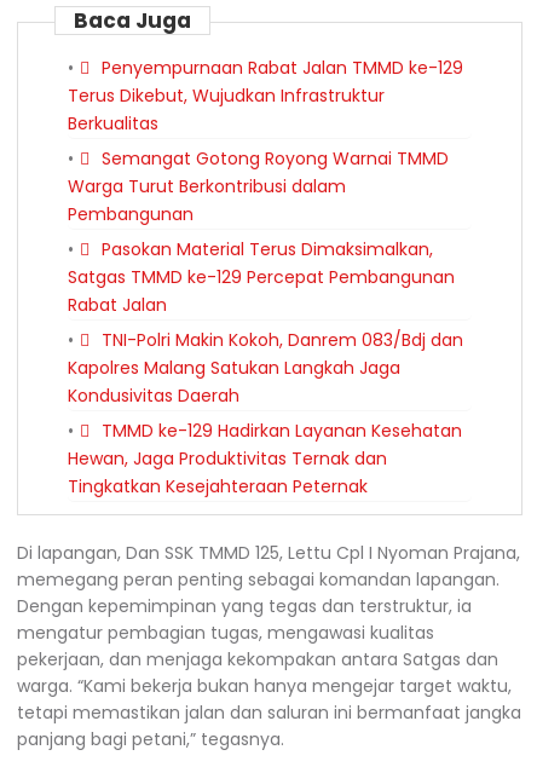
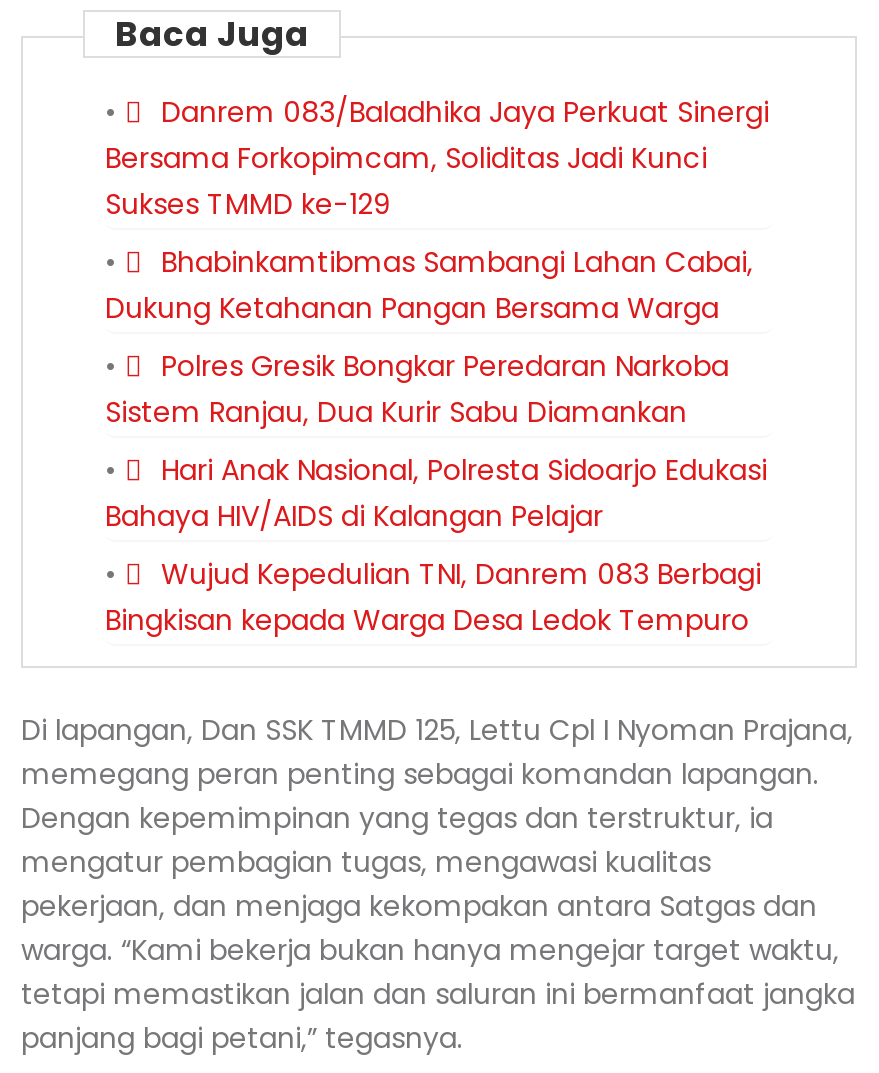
- Penyempurnaan Rabat Jalan TMMD ke-129
- Terus Dikebut, Wujudkan Infrastruktur
- Berkualitas
- Semangat Gotong Royong Warnai TMMD
- Warga Turut Berkontribusi dalam
- Pembangunan
- Pasokan Material Terus Dimaksimalkan,
- Satgas TMMD ke-129 Percepat Pembangunan
- Rabat Jalan
- TNI-Polri Makin Kokoh, Danrem 083/Bdj dan
- Kapolres Malang Satukan Langkah Jaga
- Kondusivitas Daerah
- TMMD ke-129 Hadirkan Layanan Kesehatan
- Hewan, Jaga Produktivitas Ternak dan
- Tingkatkan Kesejahteraan Peternak
+ Danrem 083/Baladhika Jaya Perkuat Sinergi
+ Bersama Forkopimcam, Soliditas Jadi Kunci
+ Sukses TMMD ke-129
+ Bhabinkamtibmas Sambangi Lahan Cabai,
+ Dukung Ketahanan Pangan Bersama Warga
+ Polres Gresik Bongkar Peredaran Narkoba
+ Sistem Ranjau, Dua Kurir Sabu Diamankan
+ Hari Anak Nasional, Polresta Sidoarjo Edukasi
+ Bahaya HIV/AIDS di Kalangan Pelajar
+ Wujud Kepedulian TNI, Danrem 083 Berbagi
+ Bingkisan kepada Warga Desa Ledok Tempuro
